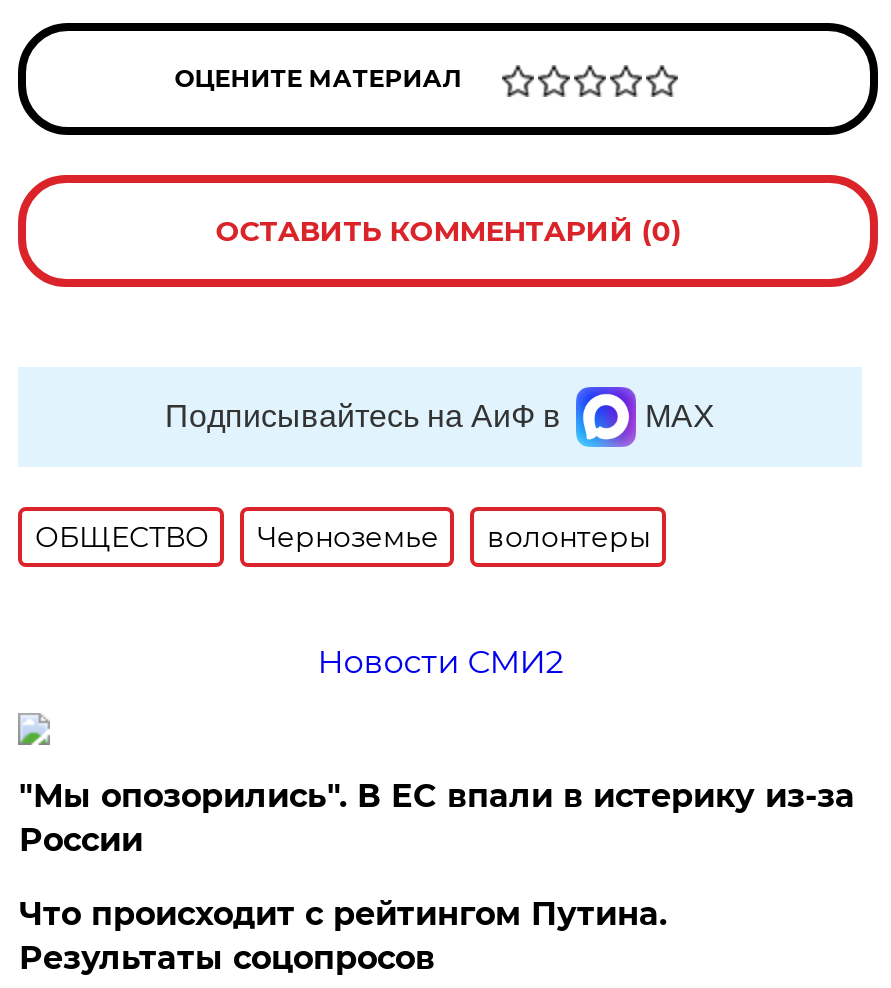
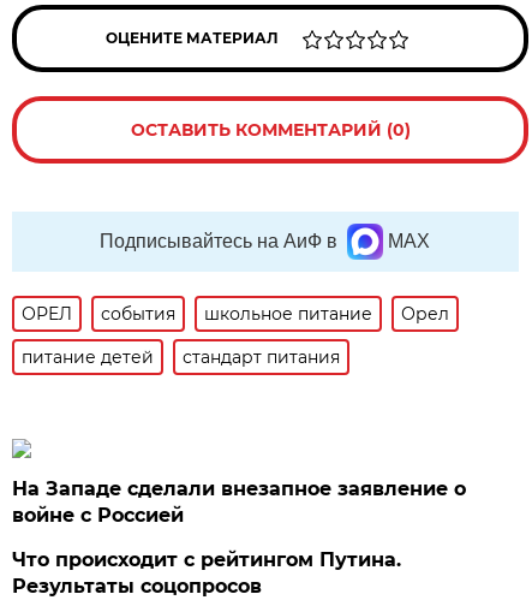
- ОБЩЕСТВО
- Черноземье
- волонтеры
+ ОРЕЛ
+ события
+ школьное питание
+ Орел

- Новости СМИ2
+ питание детей
+ стандарт питания

- "Мы опозорились". В ЕС впали в истерику из-за
- России
+ На Западе сделали внезапное заявление о
+ войне с Россией
